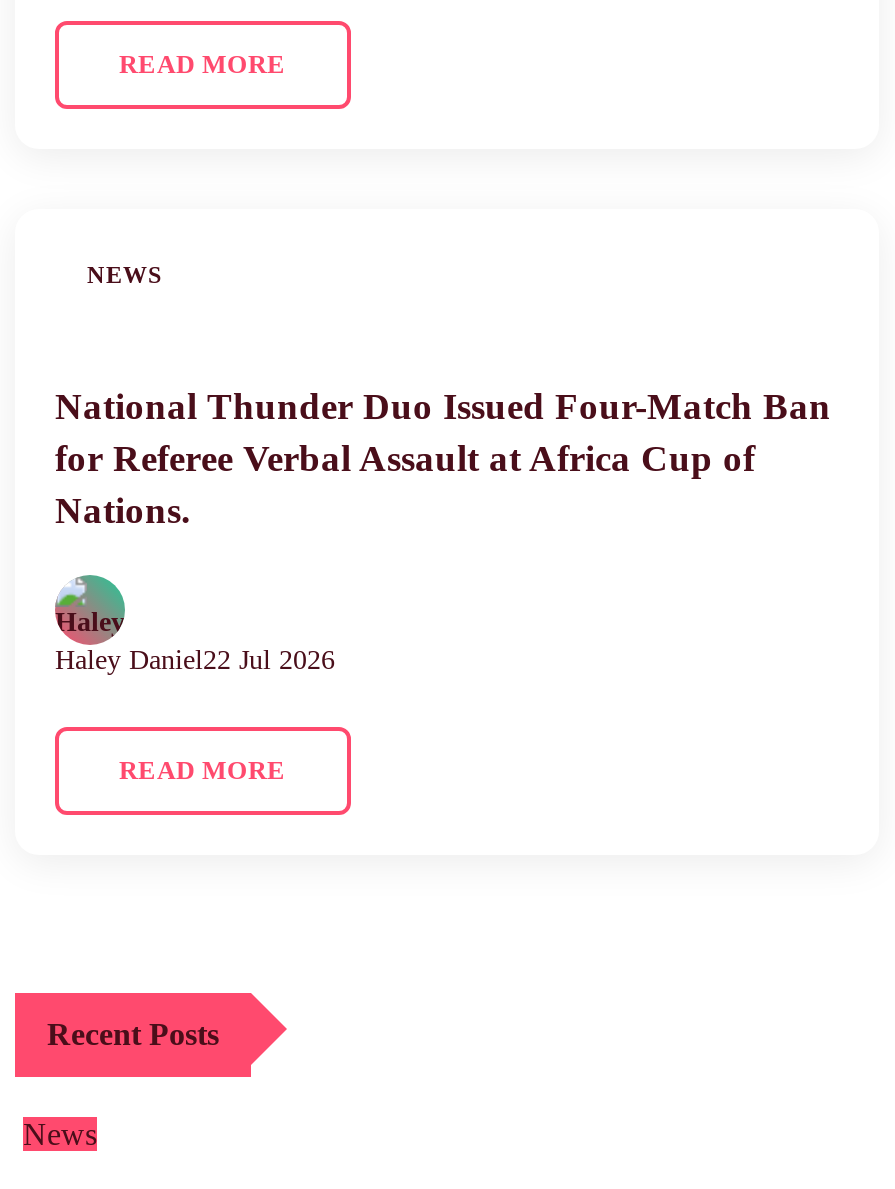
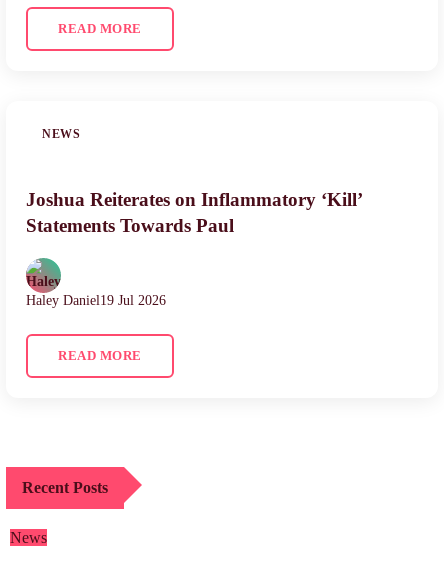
- National Thunder Duo Issued Four-Match Ban
- for Referee Verbal Assault at Africa Cup of
- Nations.
+ Joshua Reiterates on Inflammatory ‘Kill’
+ Statements Towards Paul

- Haley Daniel22 Jul 2026
+ Haley Daniel19 Jul 2026
